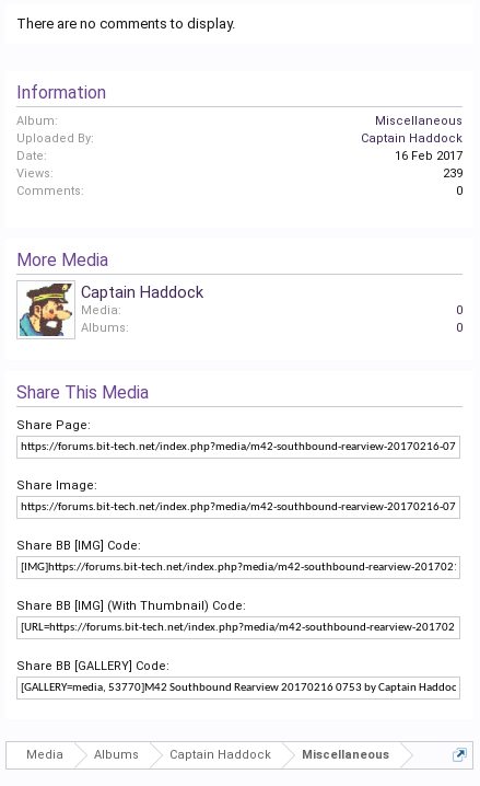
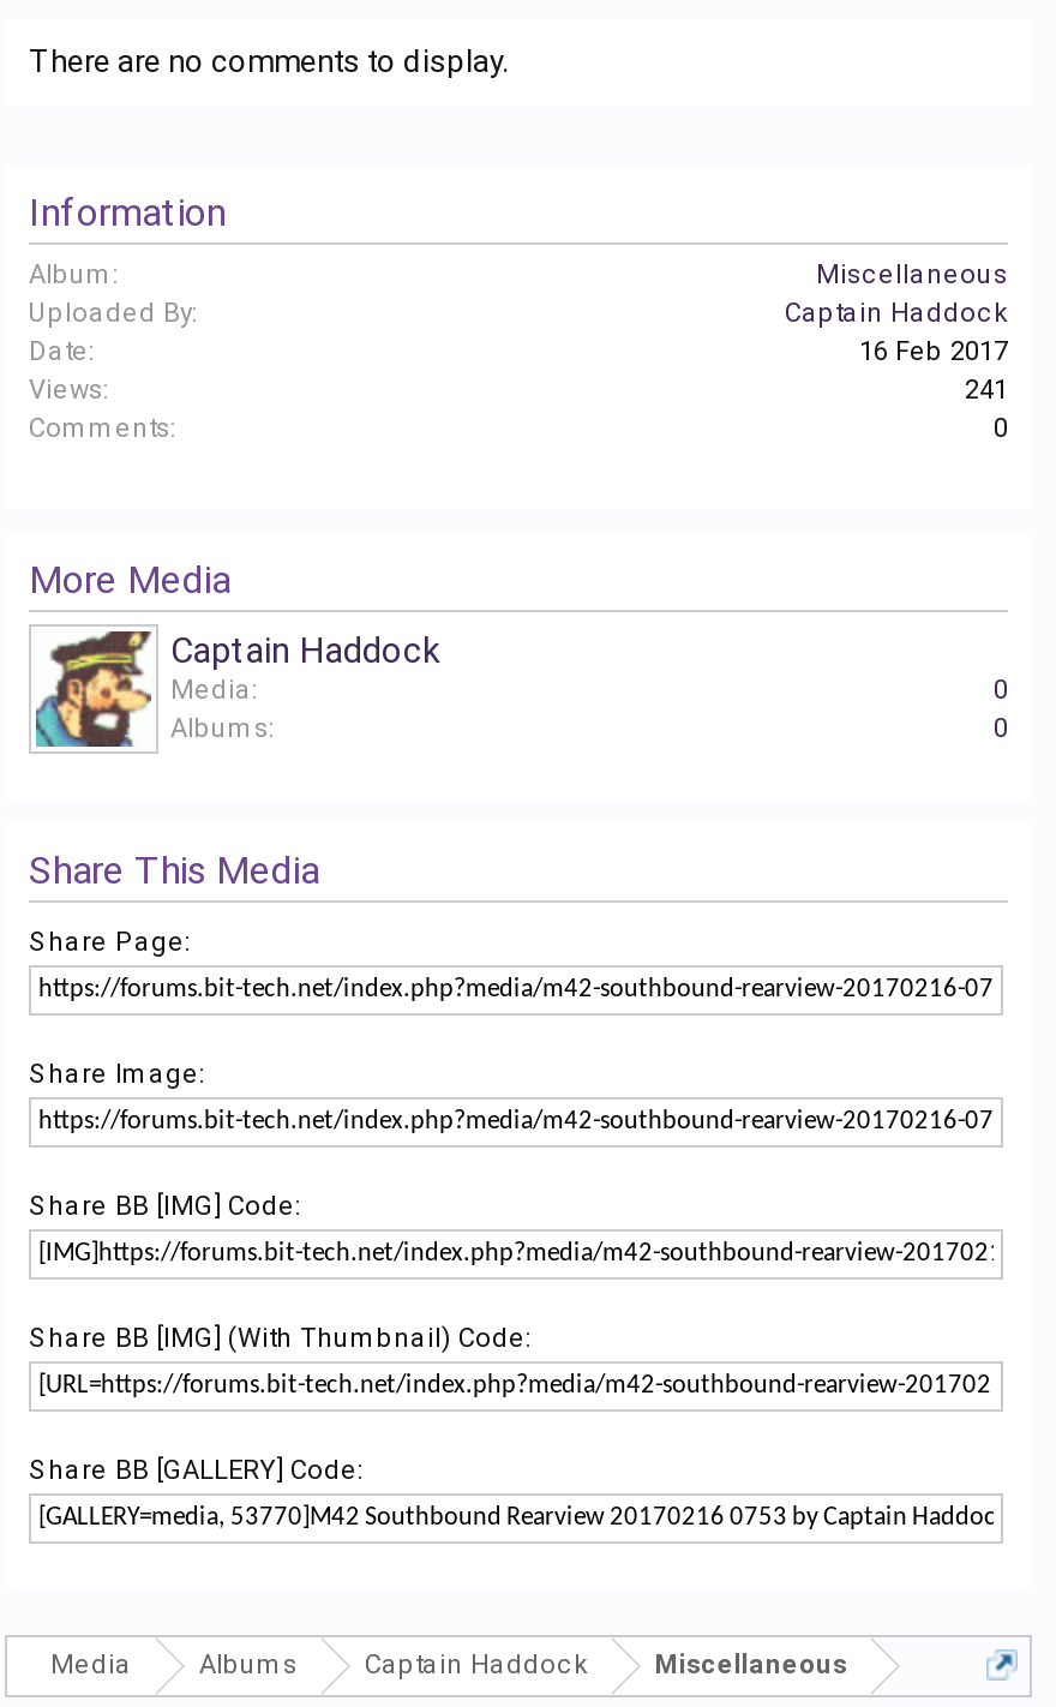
- 239
+ 241
